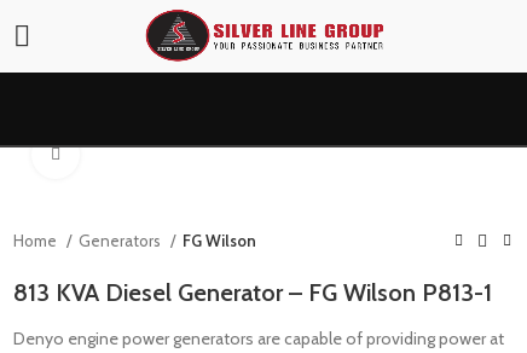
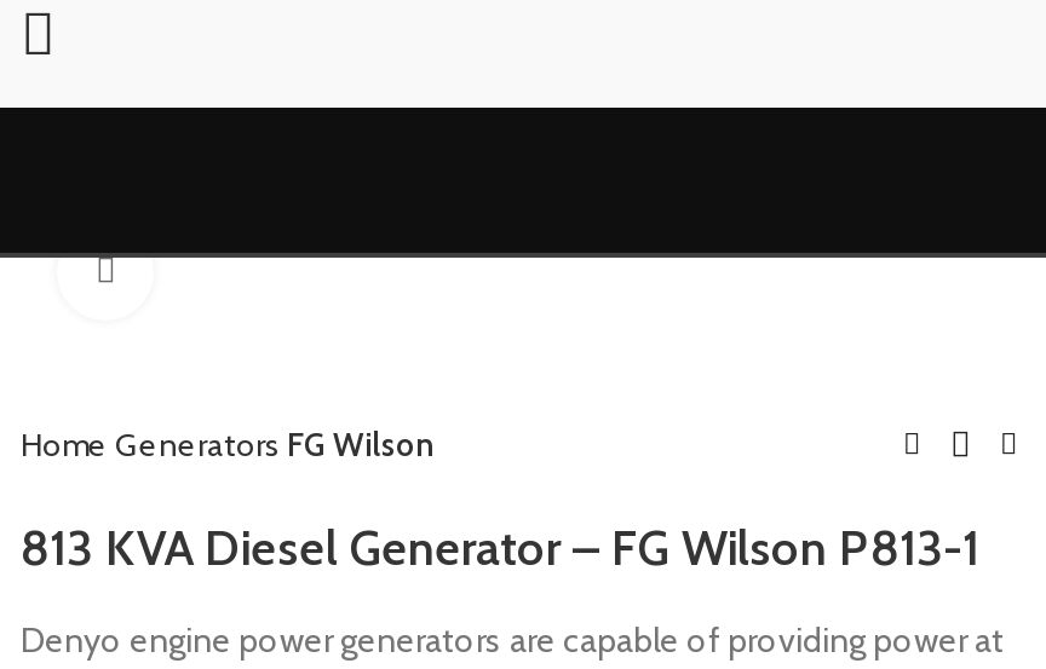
- [image]
